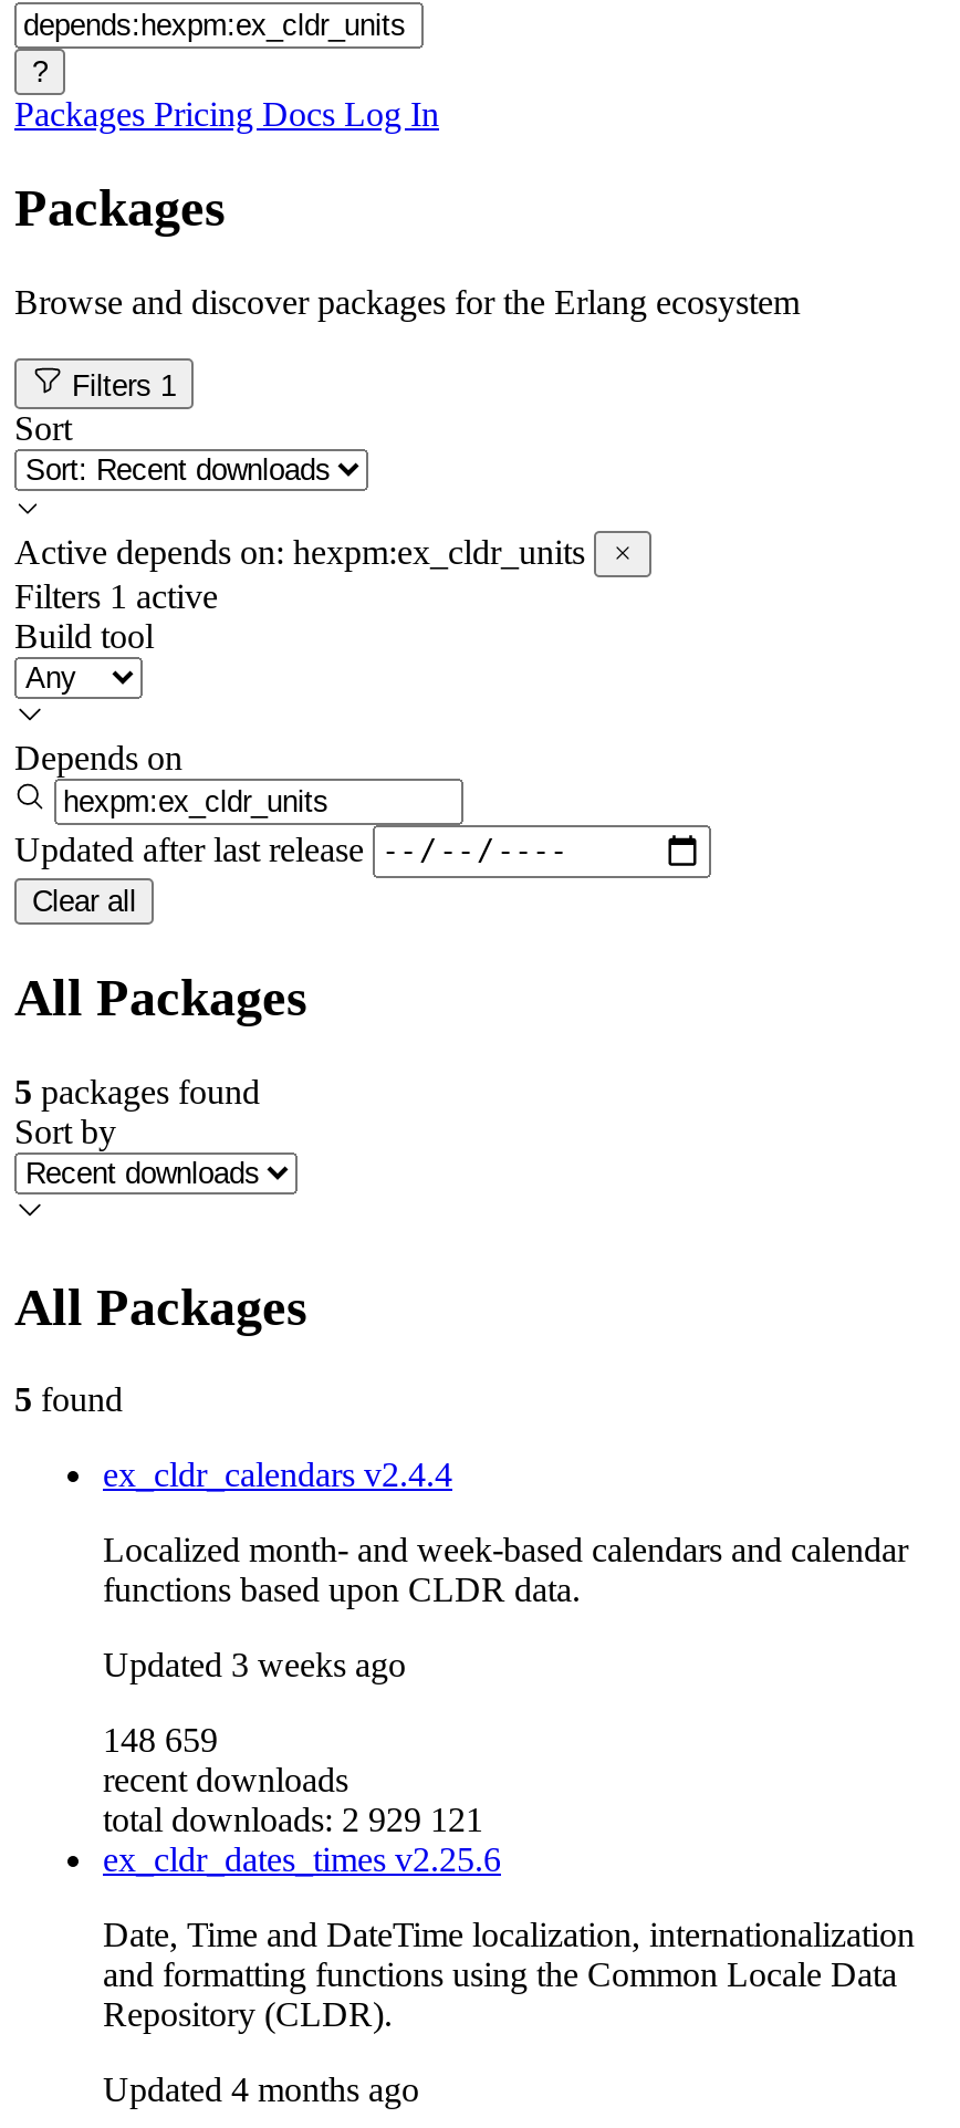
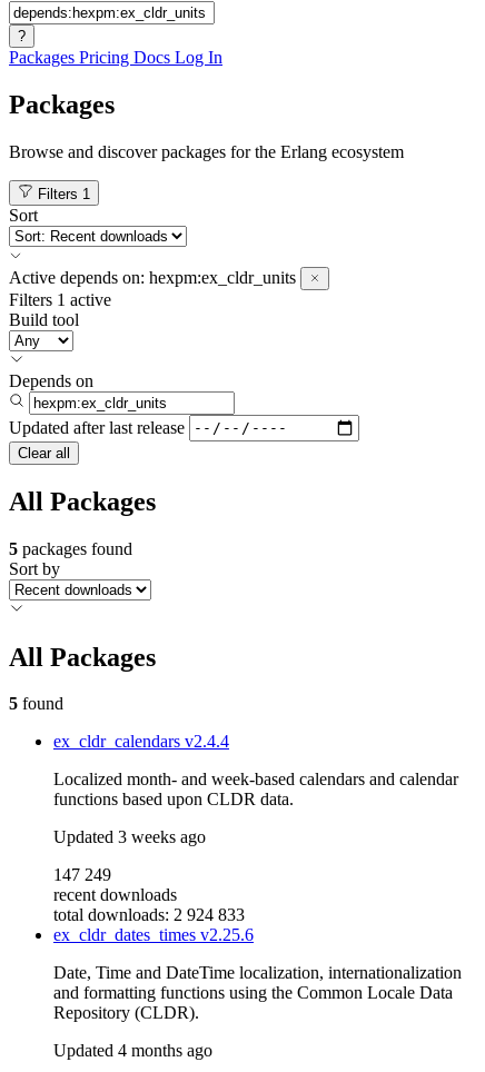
- 148 659
+ 147 249

- total downloads: 2 929 121
+ total downloads: 2 924 833
